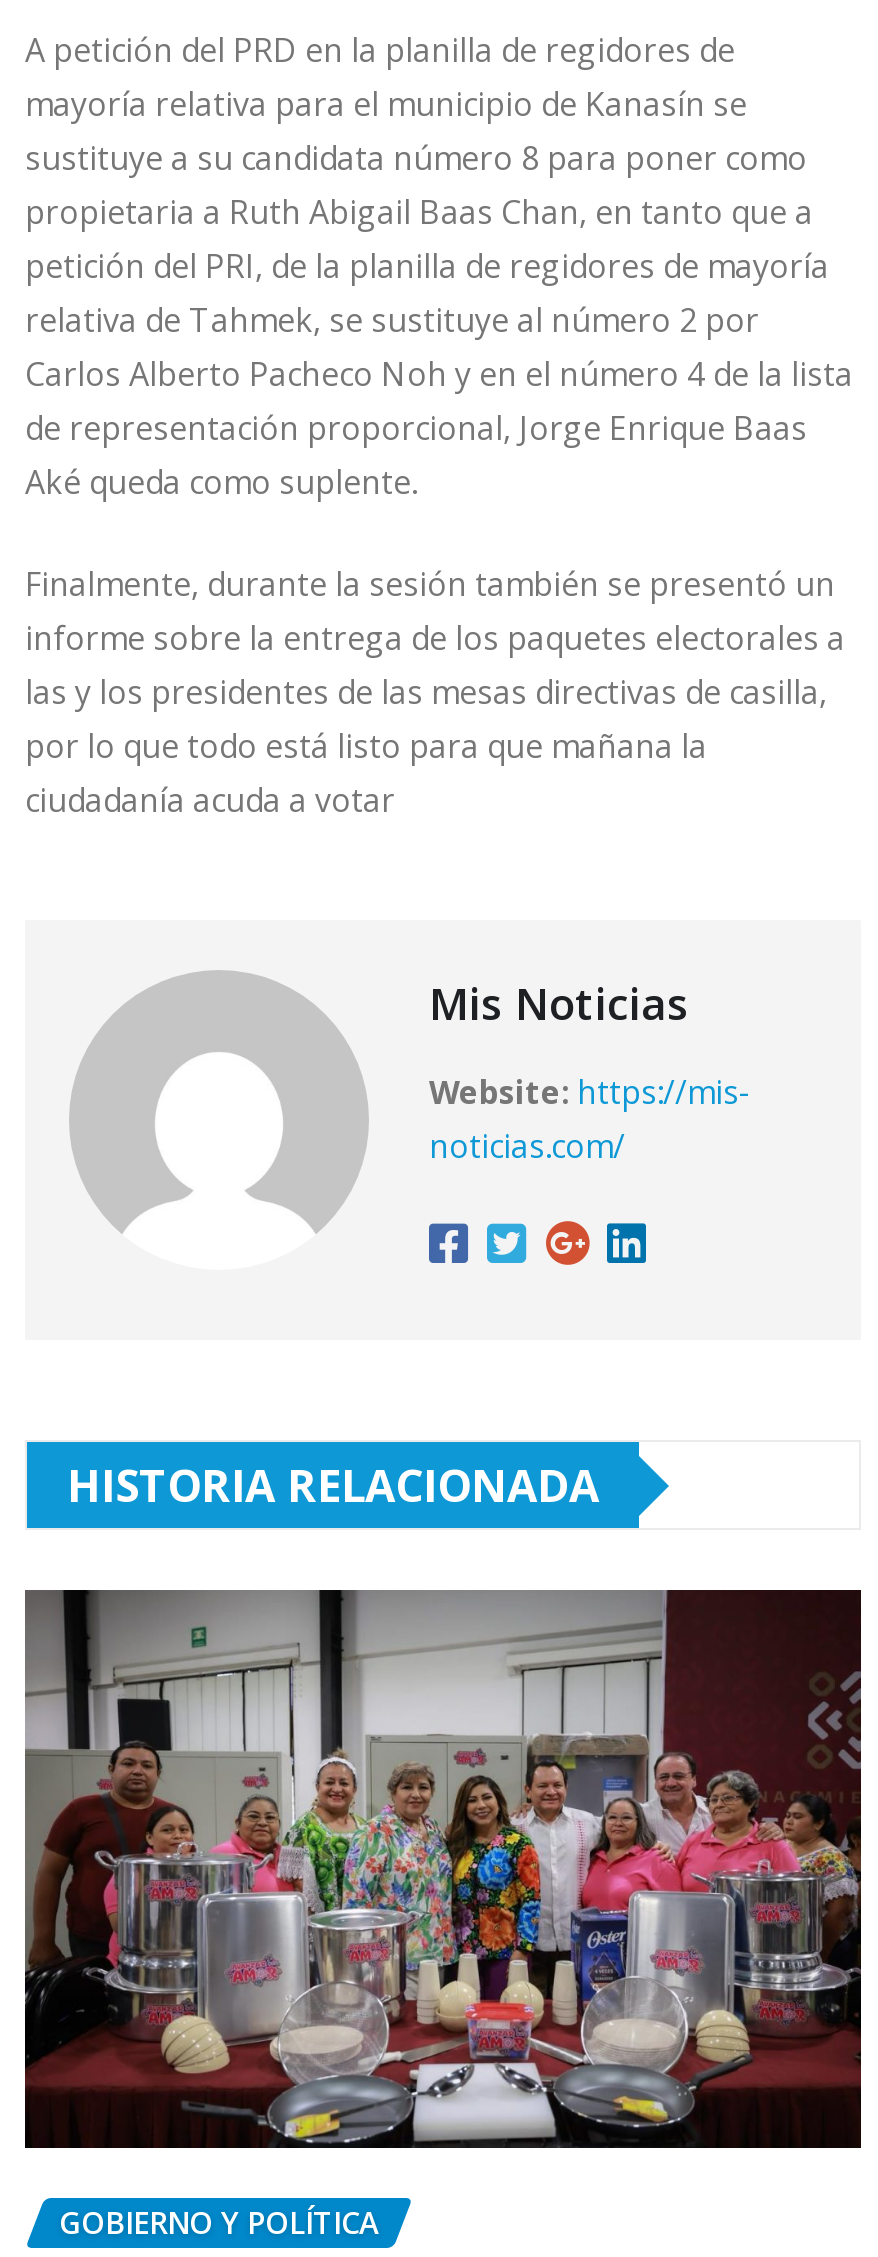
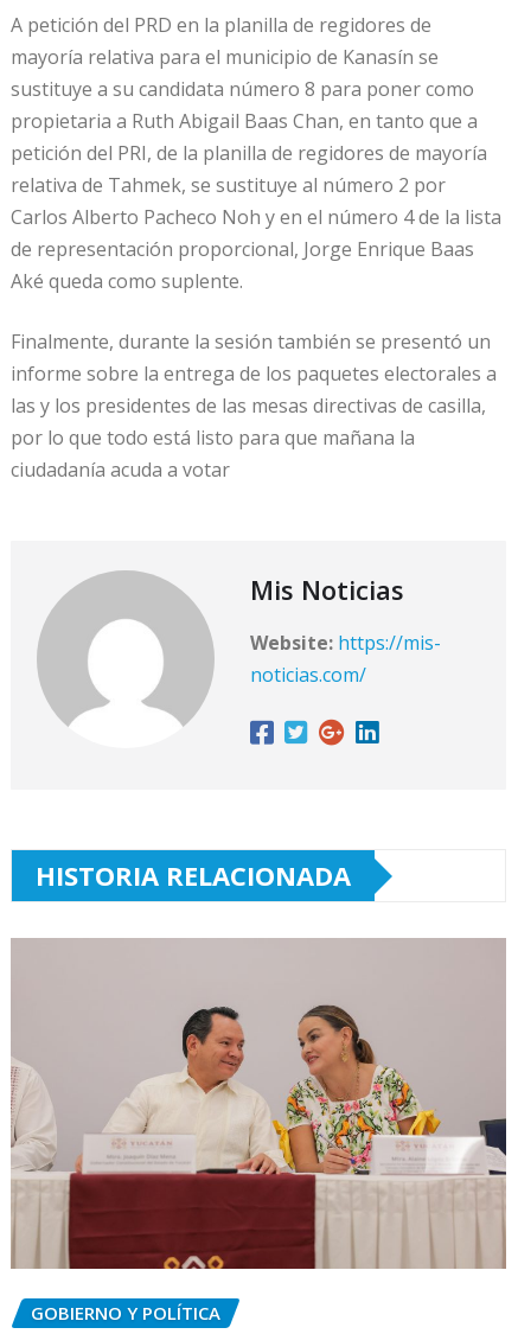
- [image]
+ [image]
